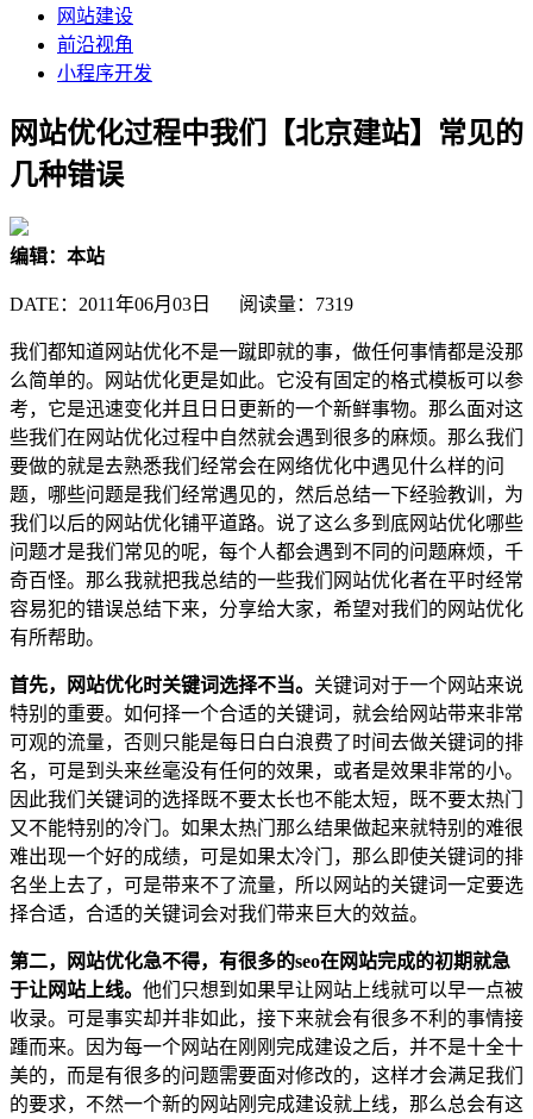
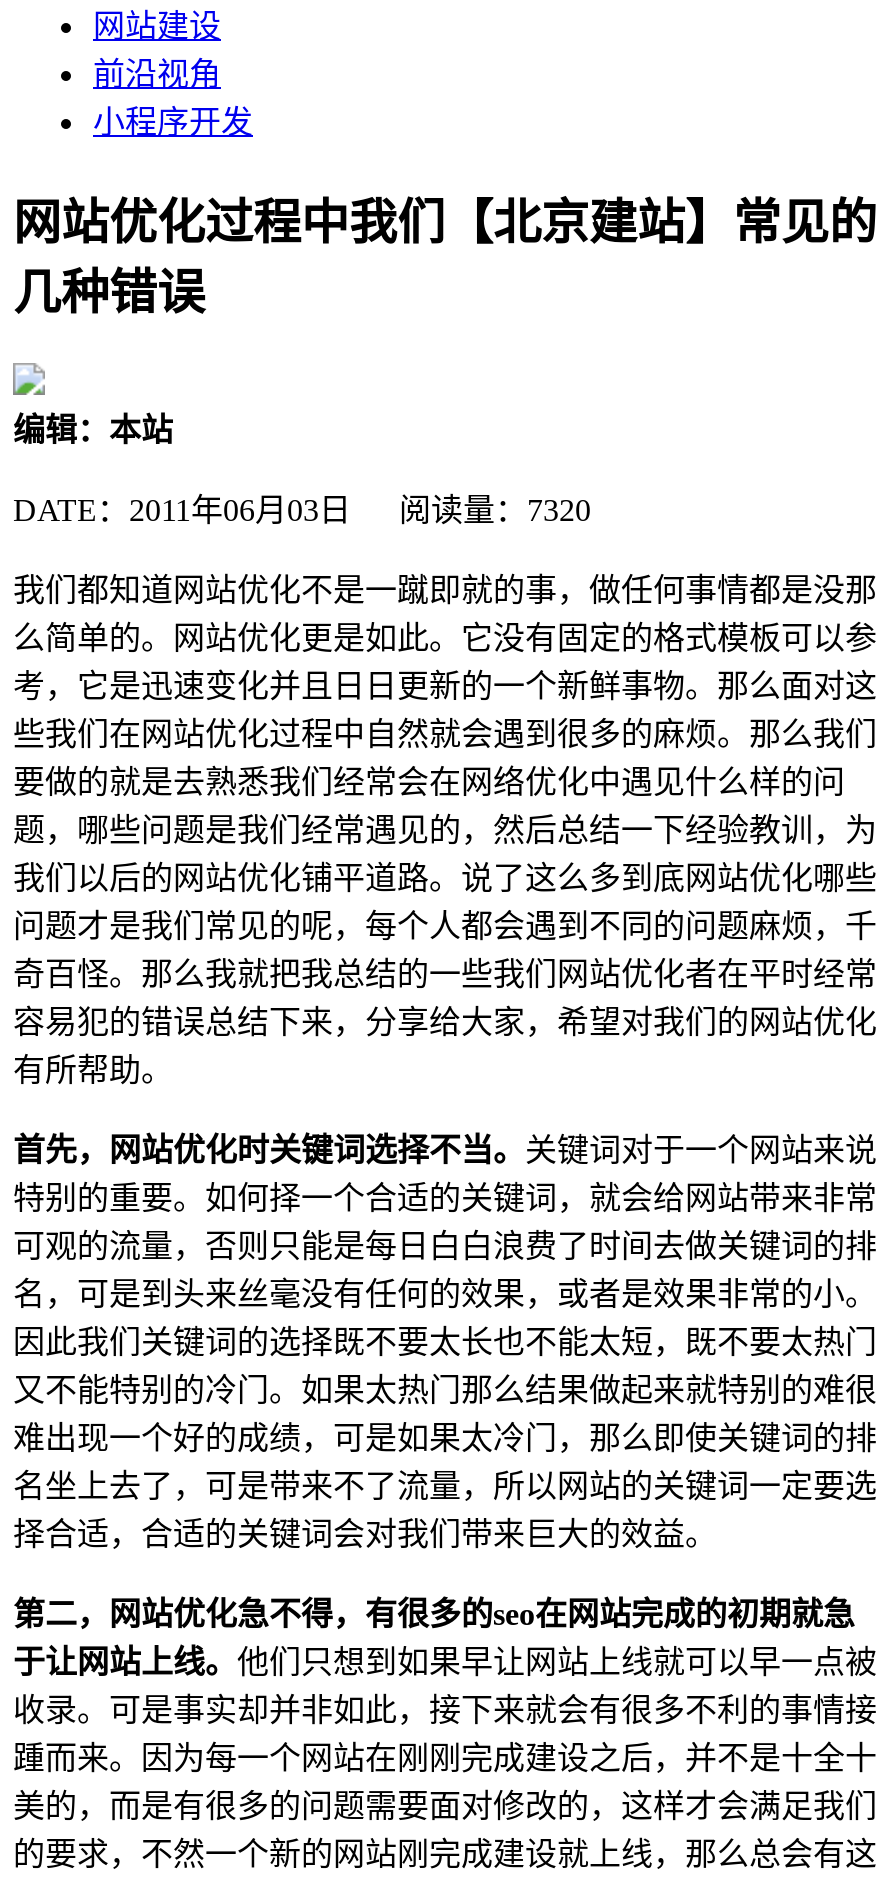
- DATE：2011年06月03日 阅读量：7319
+ DATE：2011年06月03日 阅读量：7320
